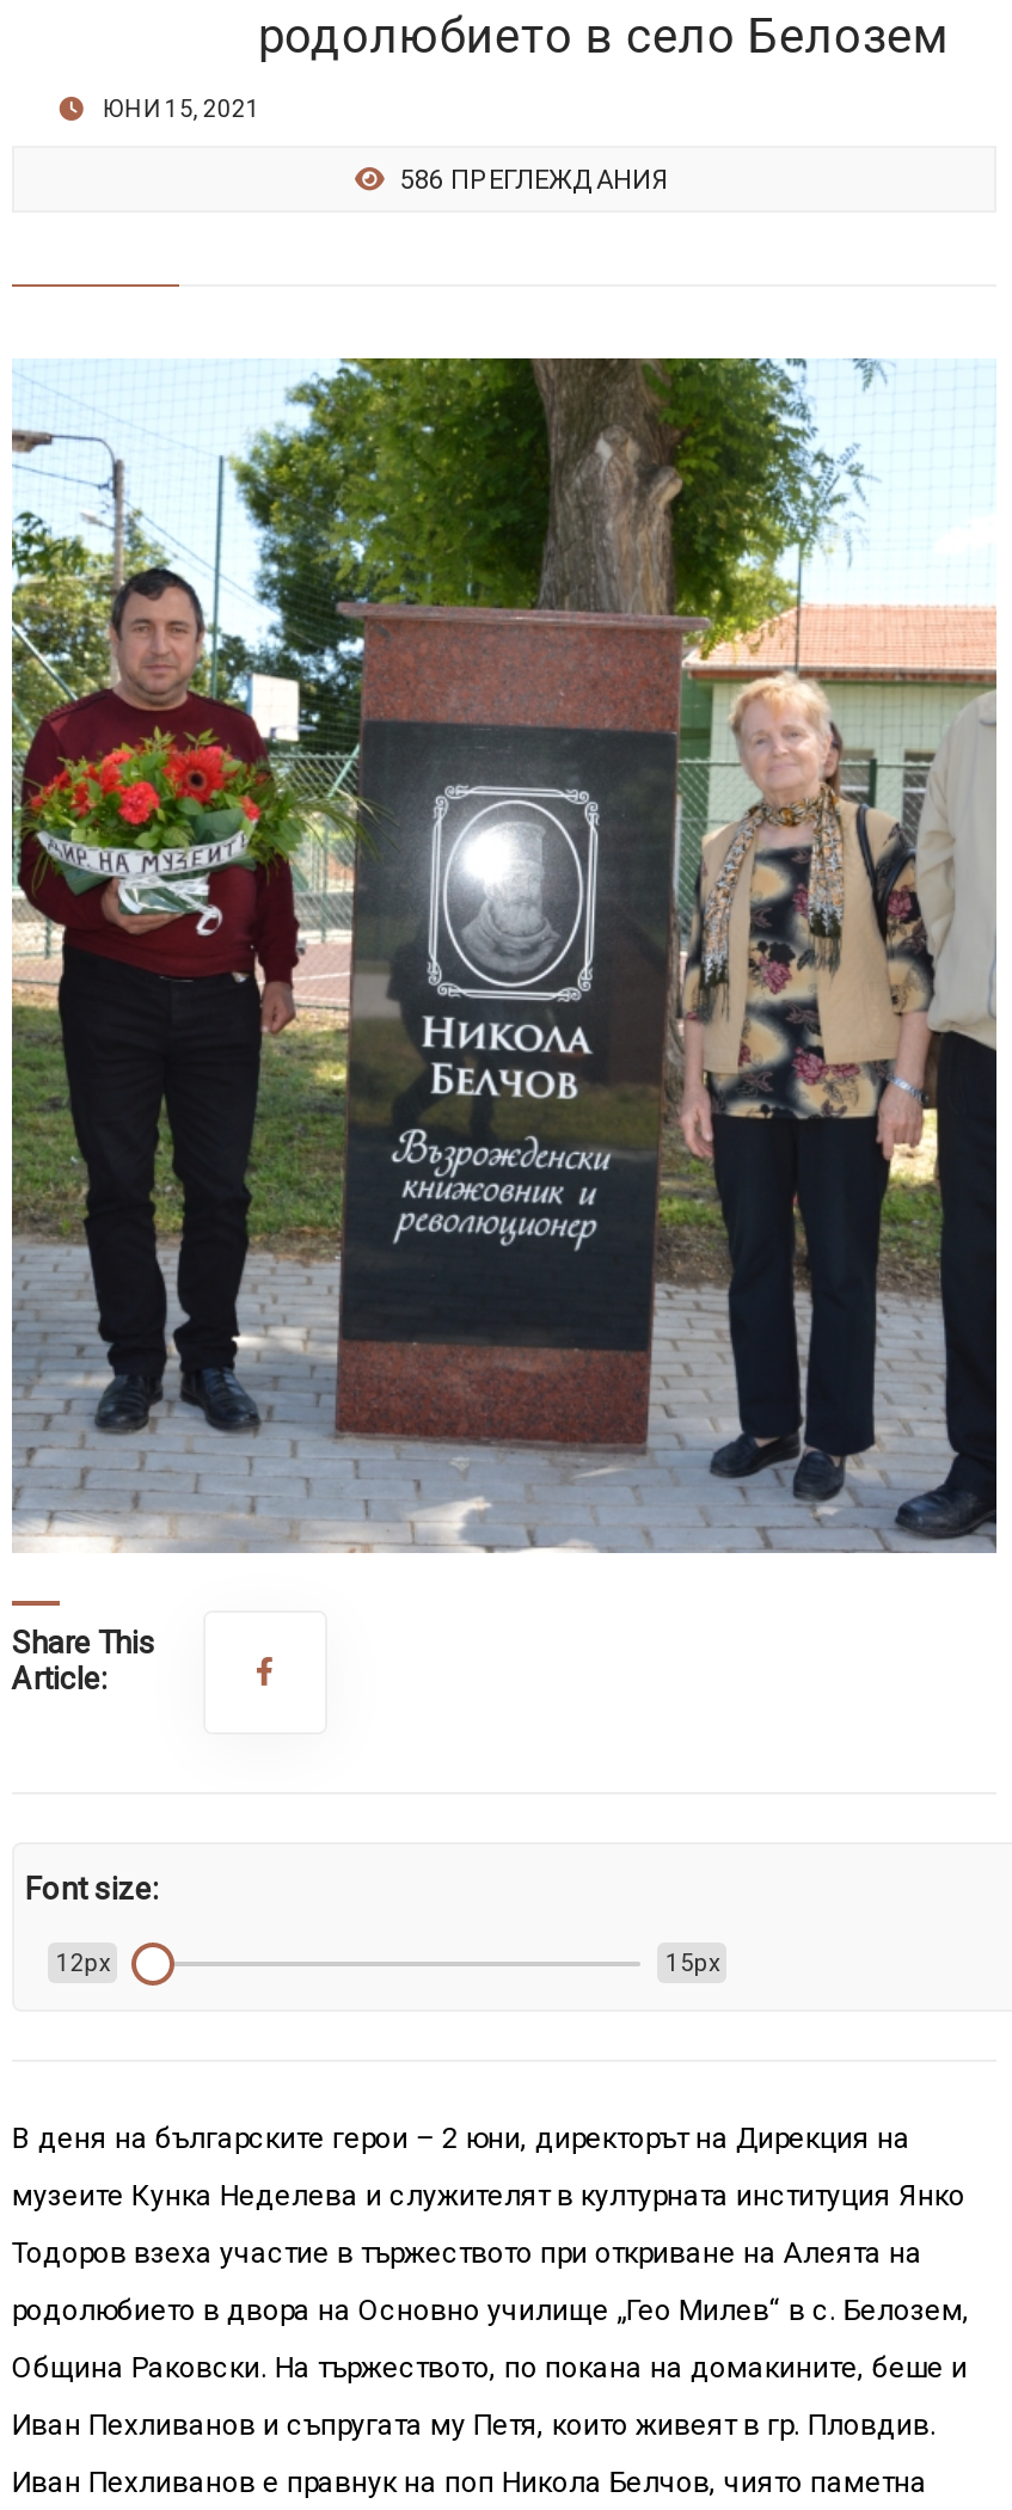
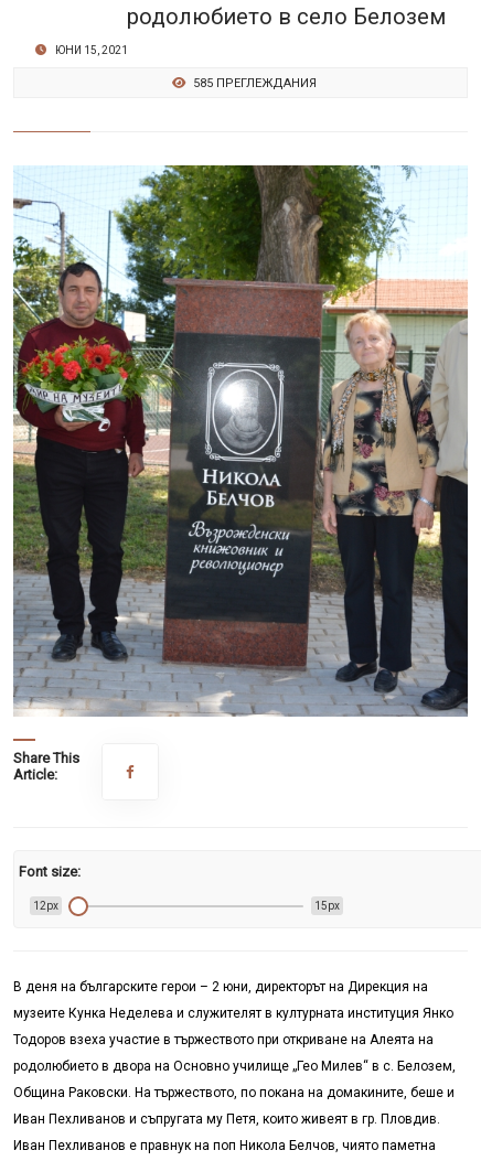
- 586 ПРЕГЛЕЖДАНИЯ
+ 585 ПРЕГЛЕЖДАНИЯ
